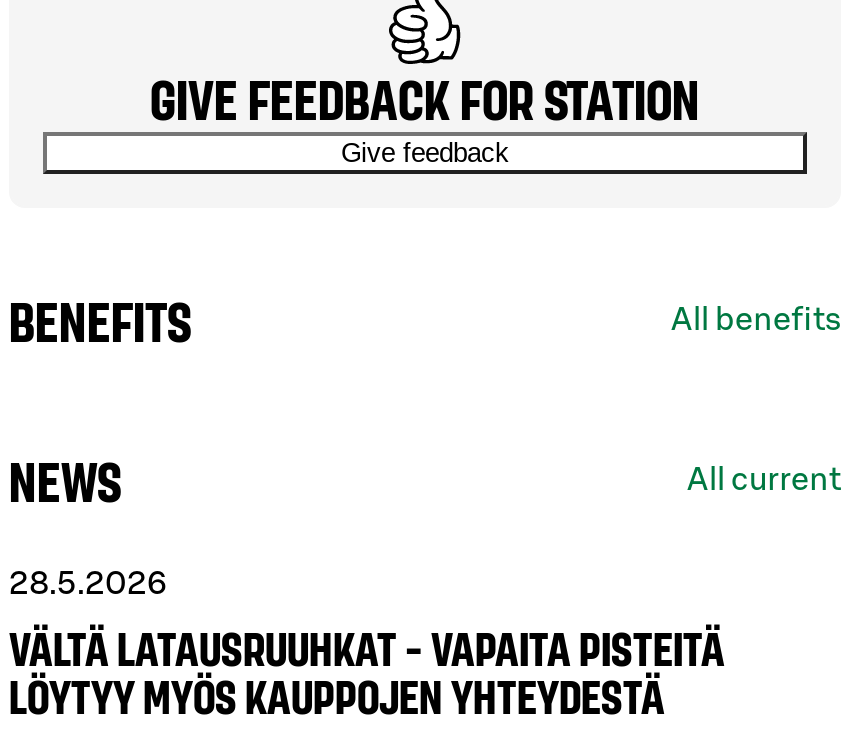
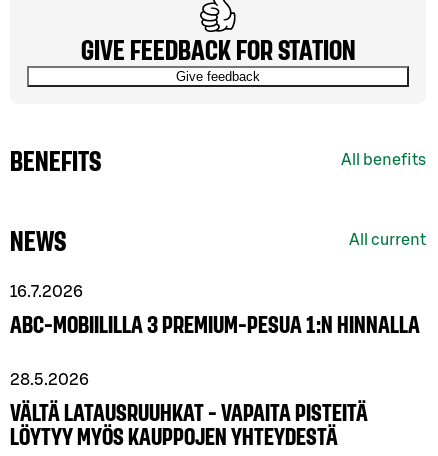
+ 16.7.2026
+ ABC-MOBIILILLA 3 PREMIUM-PESUA 1:N HINNALLA
